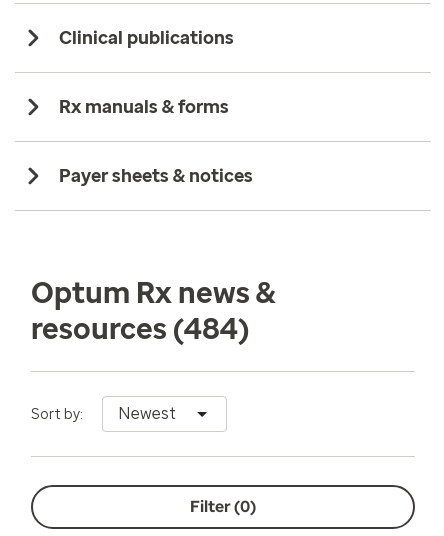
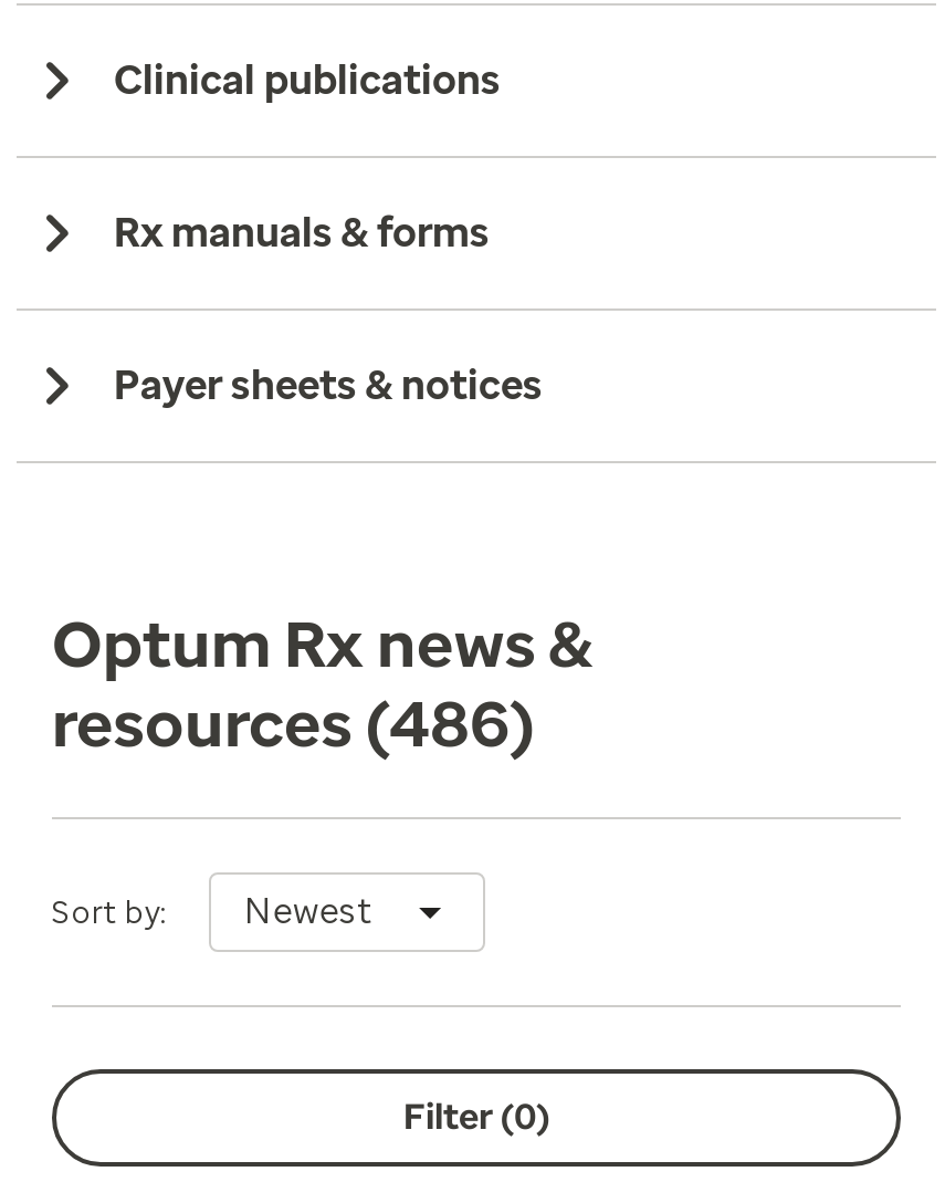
- resources (484)
+ resources (486)
